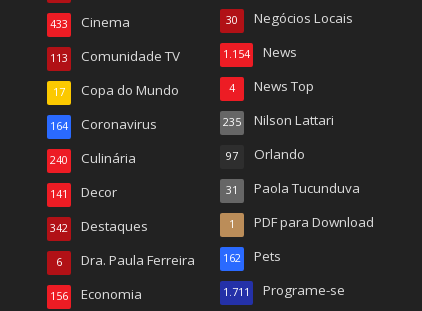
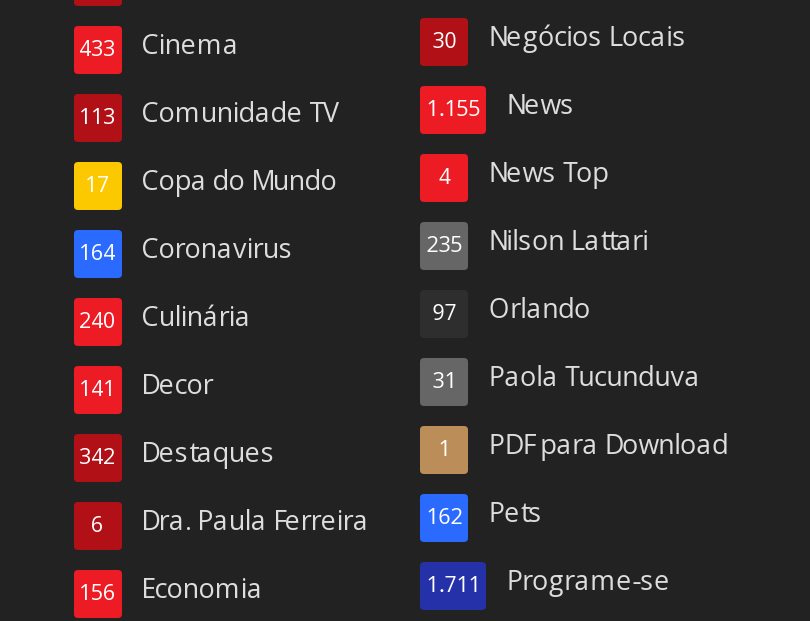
- 1.154 News
+ 1.155 News
